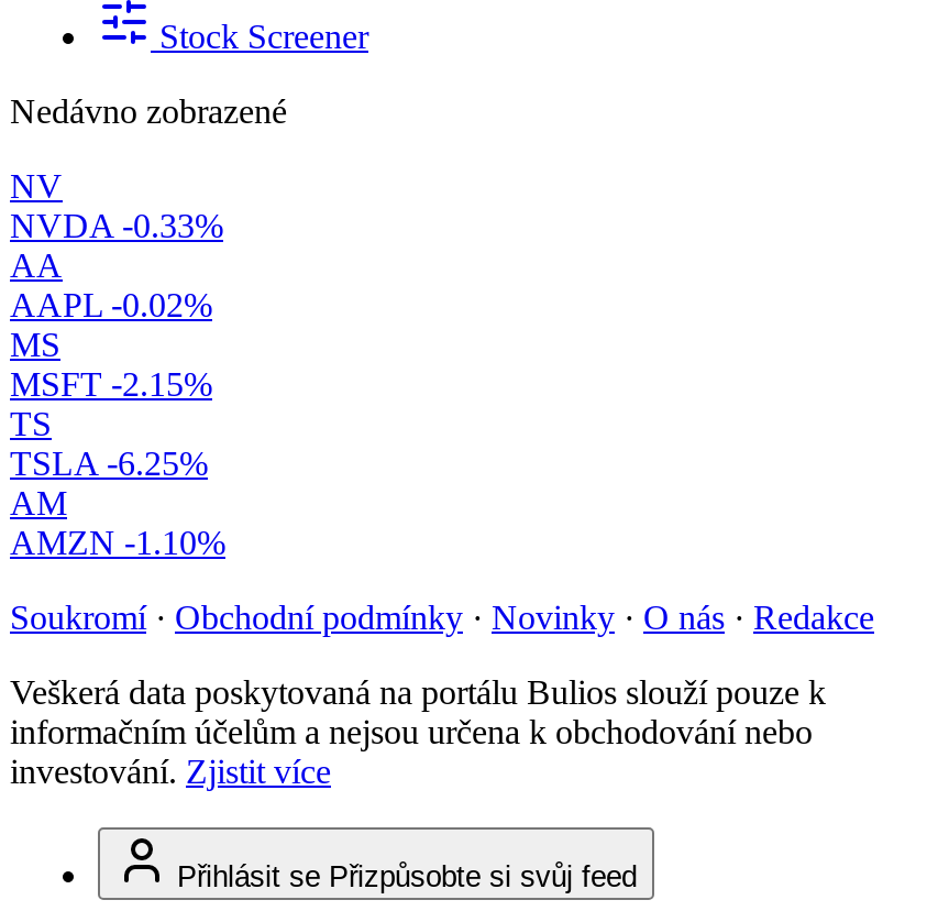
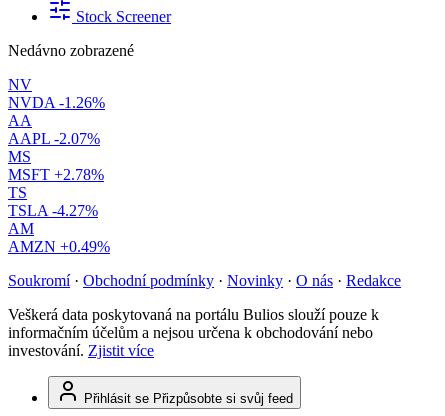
- NVDA -0.33%
+ NVDA -1.26%

- AAPL -0.02%
+ AAPL -2.07%

- MSFT -2.15%
+ MSFT +2.78%

- TSLA -6.25%
+ TSLA -4.27%

- AMZN -1.10%
+ AMZN +0.49%
